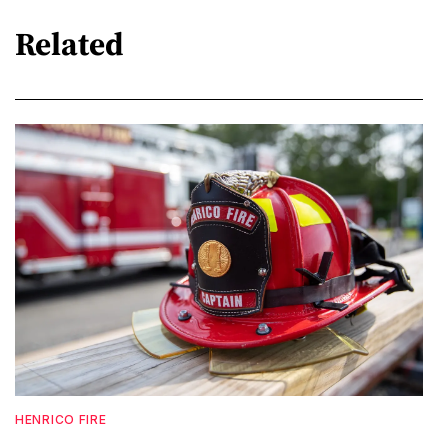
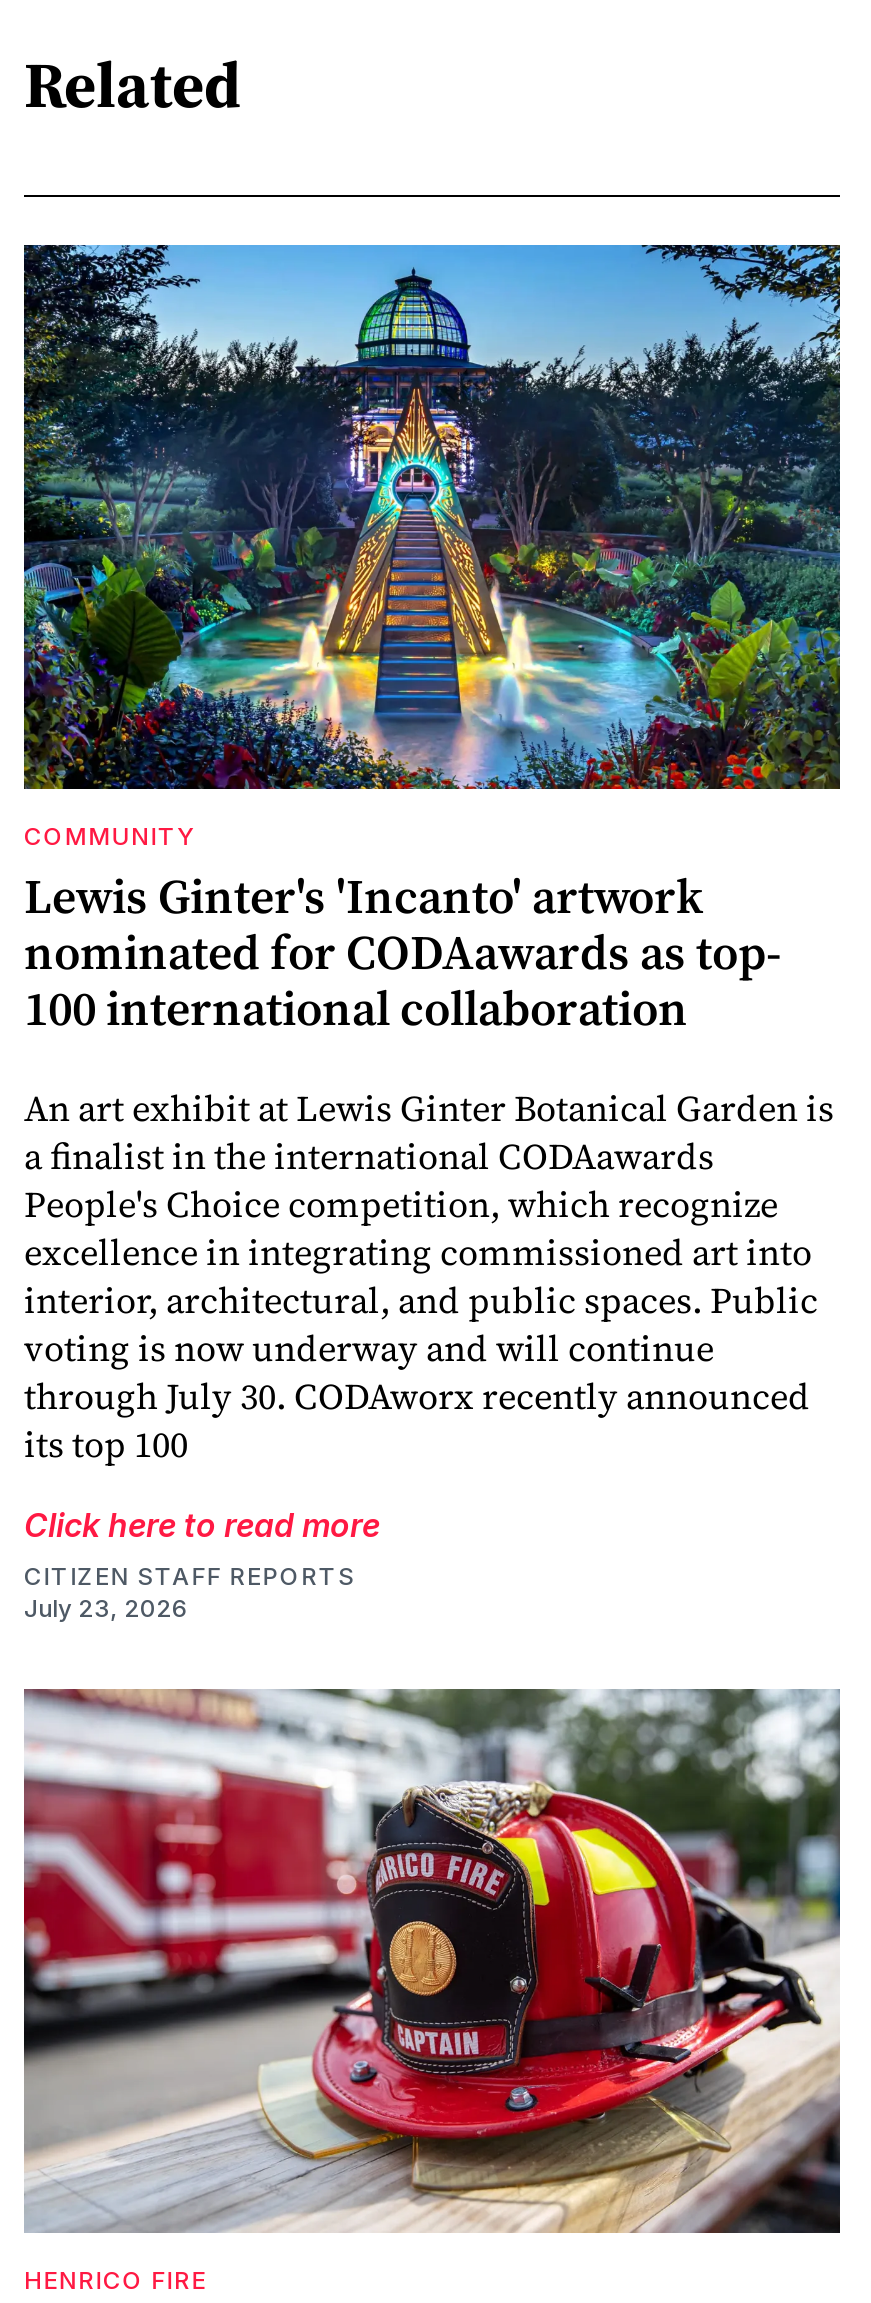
+ [image]
+ COMMUNITY
+ Lewis Ginter's 'Incanto' artwork
+ nominated for CODAawards as top-
+ 100 international collaboration
+ An art exhibit at Lewis Ginter Botanical Garden is
+ a finalist in the international CODAawards
+ People's Choice competition, which recognize
+ excellence in integrating commissioned art into
+ interior, architectural, and public spaces. Public
+ voting is now underway and will continue
+ through July 30. CODAworx recently announced
+ its top 100
+ Click here to read more
+ CITIZEN STAFF REPORTS
+ July 23, 2026
